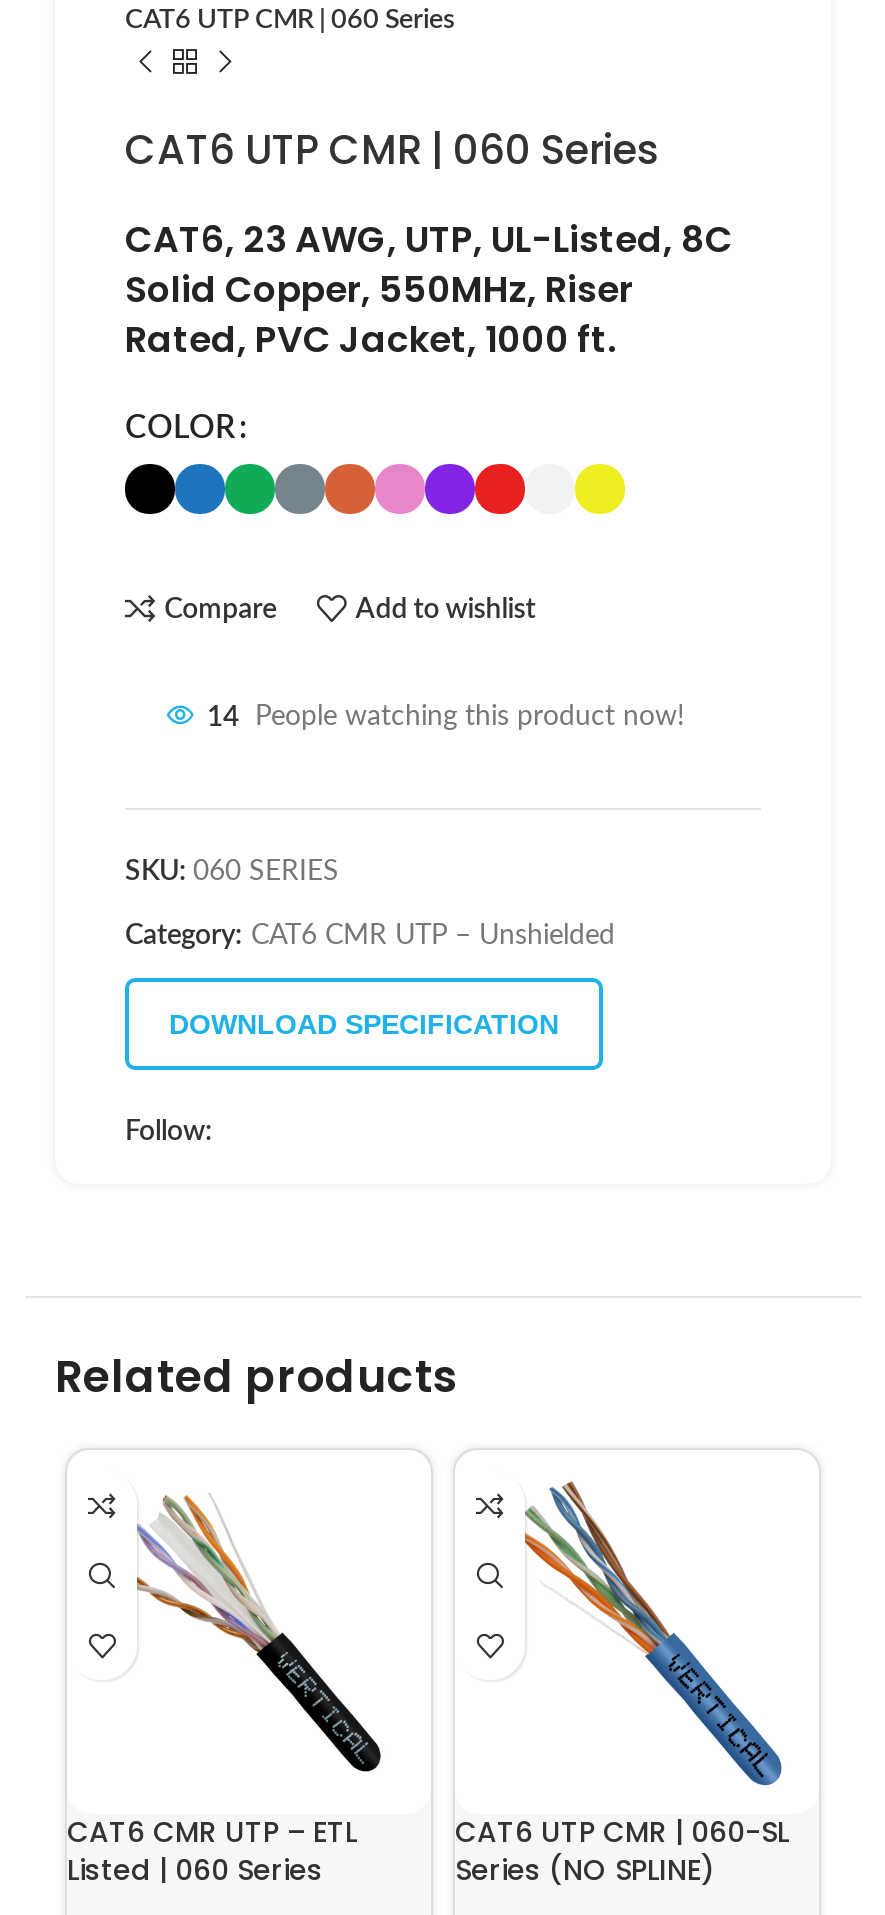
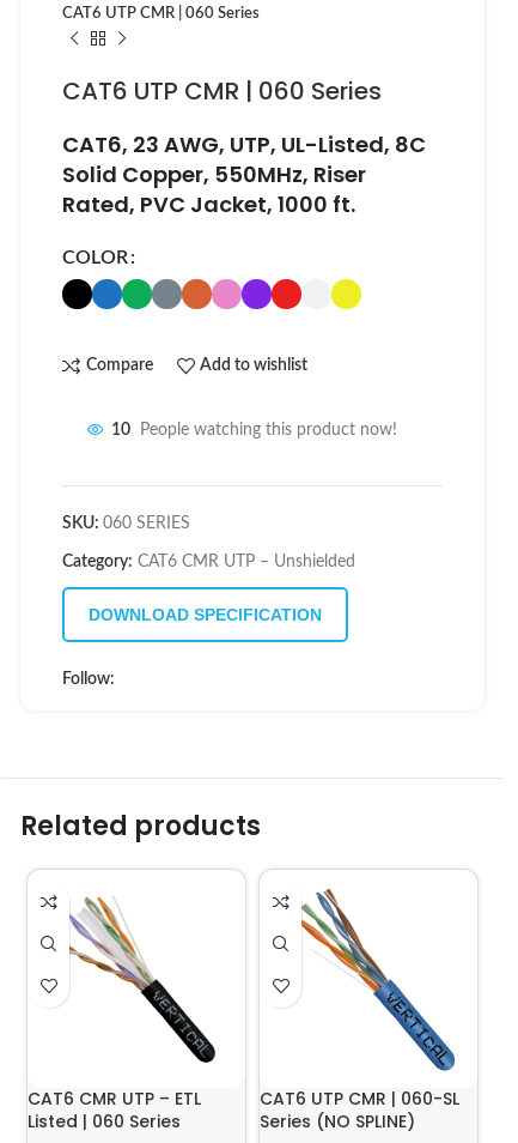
- 14 People watching this product now!
+ 10 People watching this product now!
